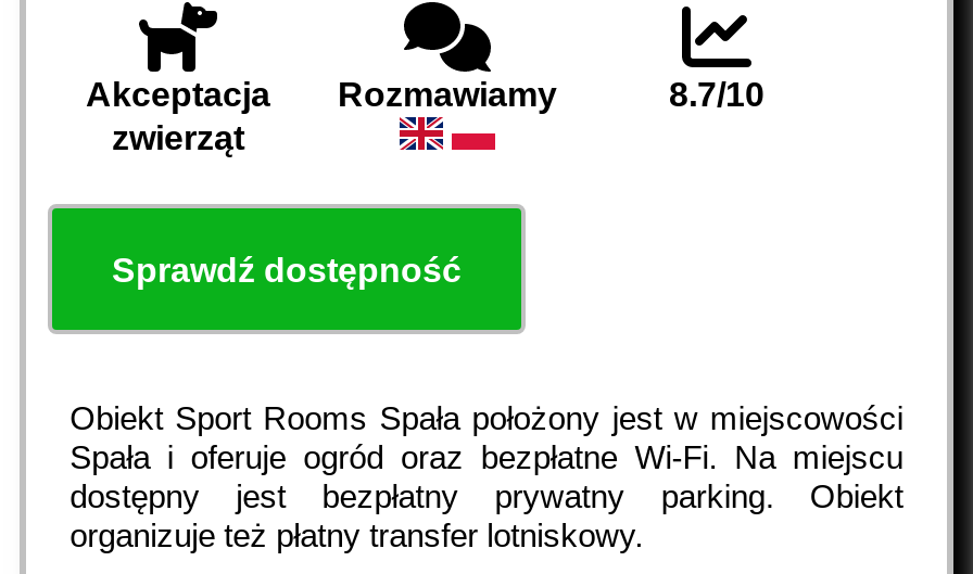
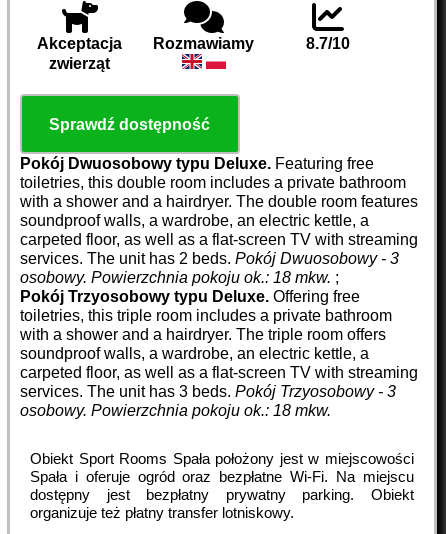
+ Pokój Dwuosobowy typu Deluxe. Featuring free
+ toiletries, this double room includes a private bathroom
+ with a shower and a hairdryer. The double room features
+ soundproof walls, a wardrobe, an electric kettle, a
+ carpeted floor, as well as a flat-screen TV with streaming
+ services. The unit has 2 beds. Pokój Dwuosobowy - 3
+ osobowy. Powierzchnia pokoju ok.: 18 mkw.;
+ Pokój Trzyosobowy typu Deluxe. Offering free
+ toiletries, this triple room includes a private bathroom
+ with a shower and a hairdryer. The triple room offers
+ soundproof walls, a wardrobe, an electric kettle, a
+ carpeted floor, as well as a flat-screen TV with streaming
+ services. The unit has 3 beds. Pokój Trzyosobowy - 3
+ osobowy. Powierzchnia pokoju ok.: 18 mkw.
